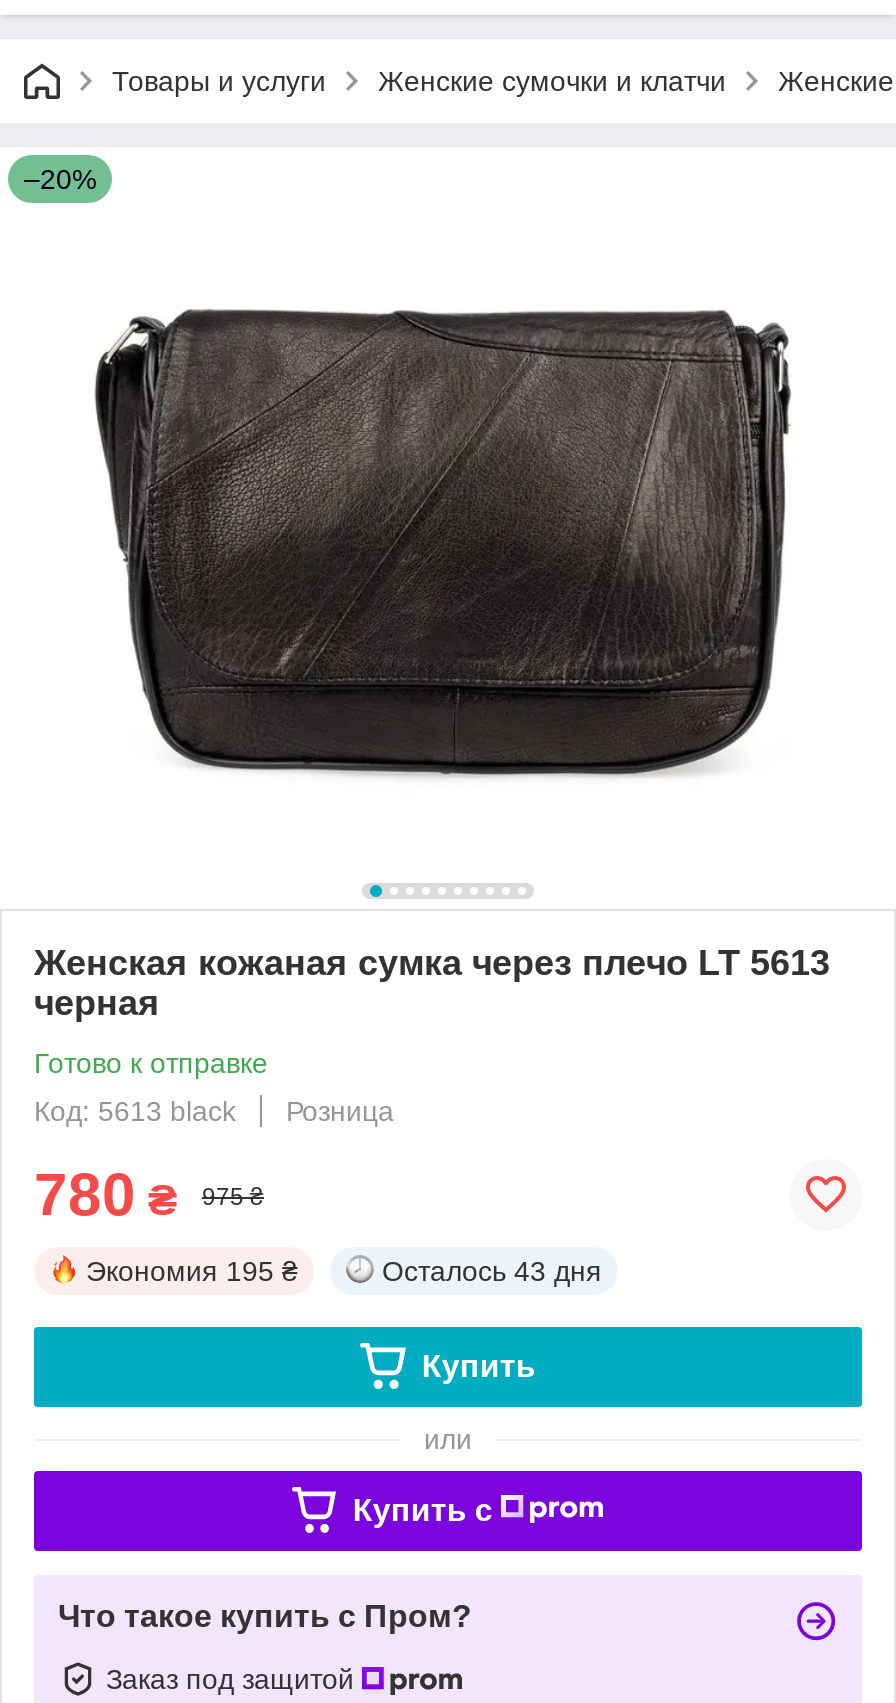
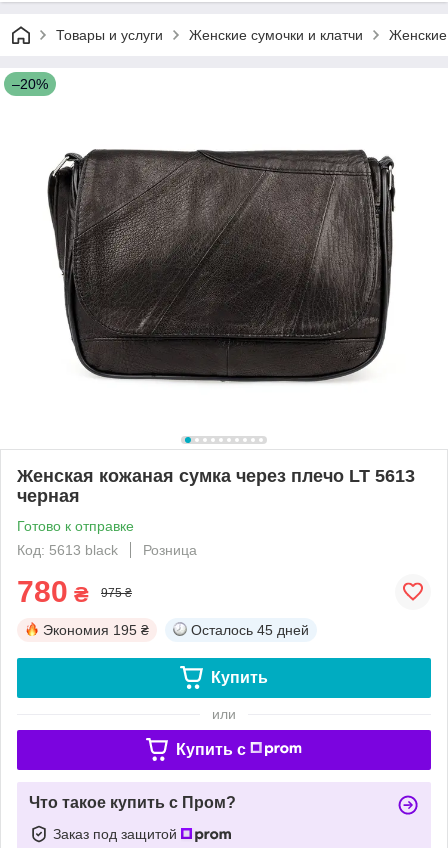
- Осталось 43 дня
+ Осталось 45 дней
